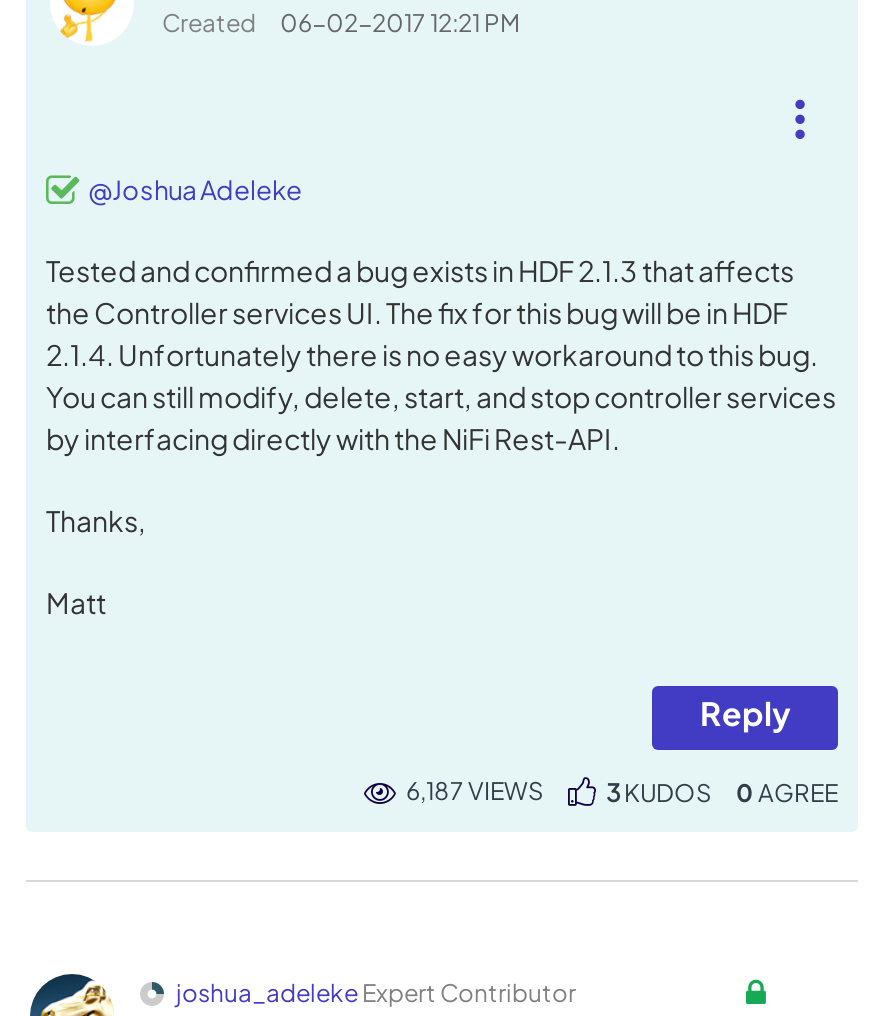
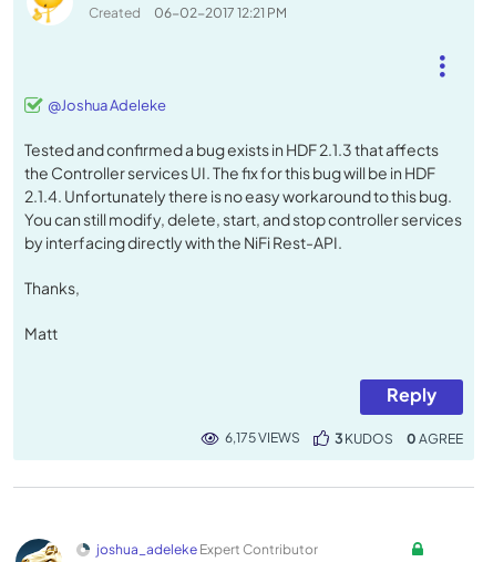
- 6,187 VIEWS
+ 6,175 VIEWS
